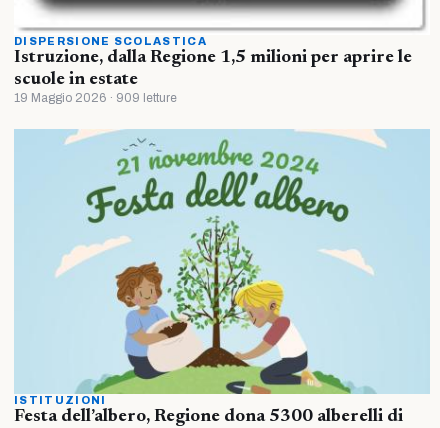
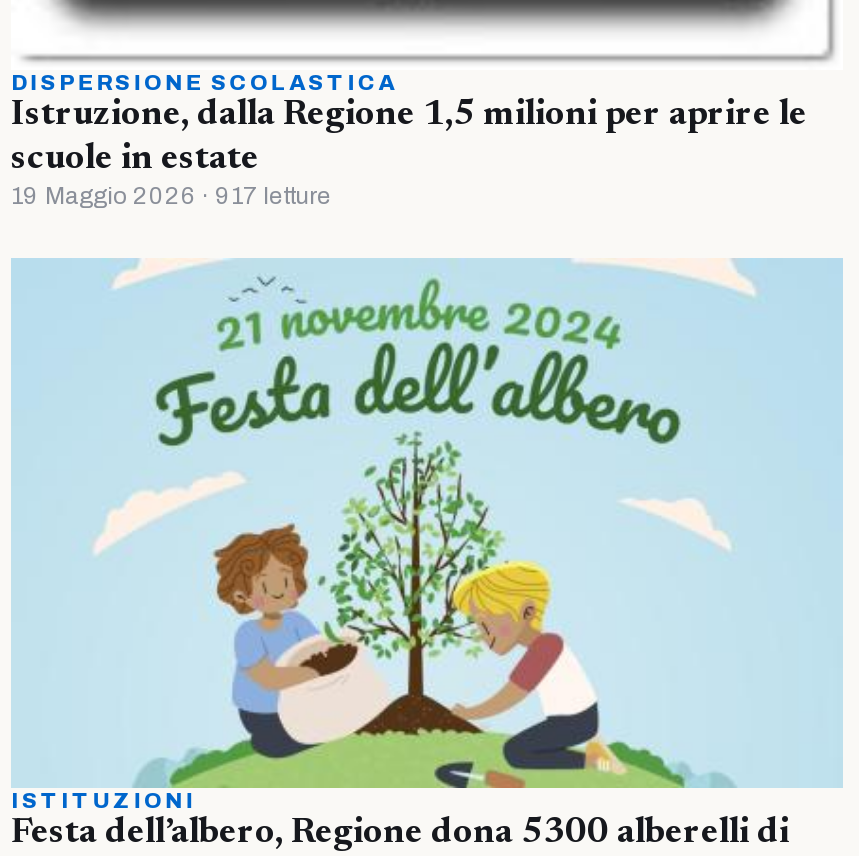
- 19 Maggio 2026 · 909 letture
+ 19 Maggio 2026 · 917 letture
